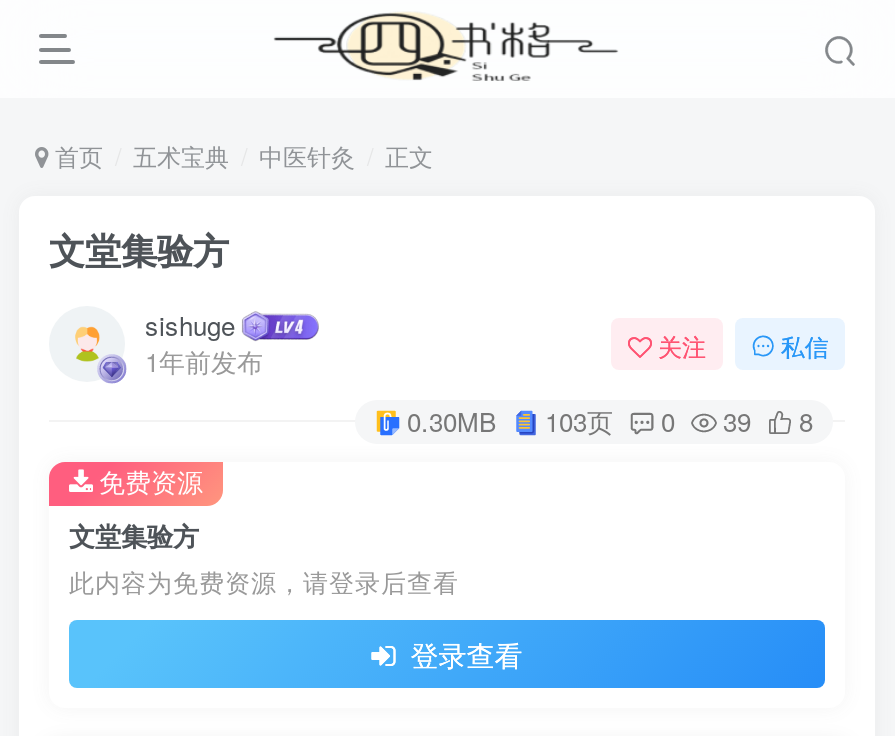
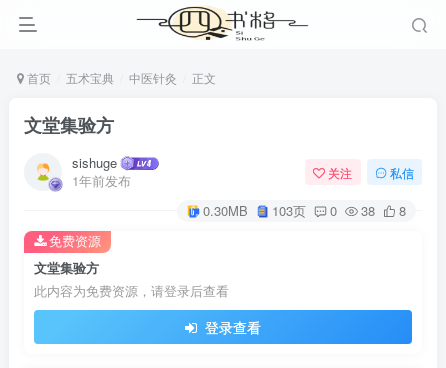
- 0.30MB 103页 0 39 8
+ 0.30MB 103页 0 38 8
